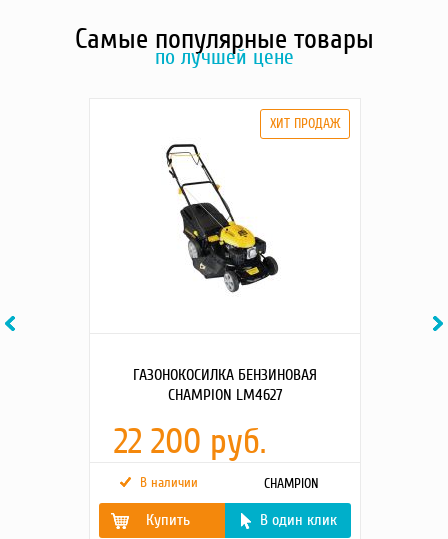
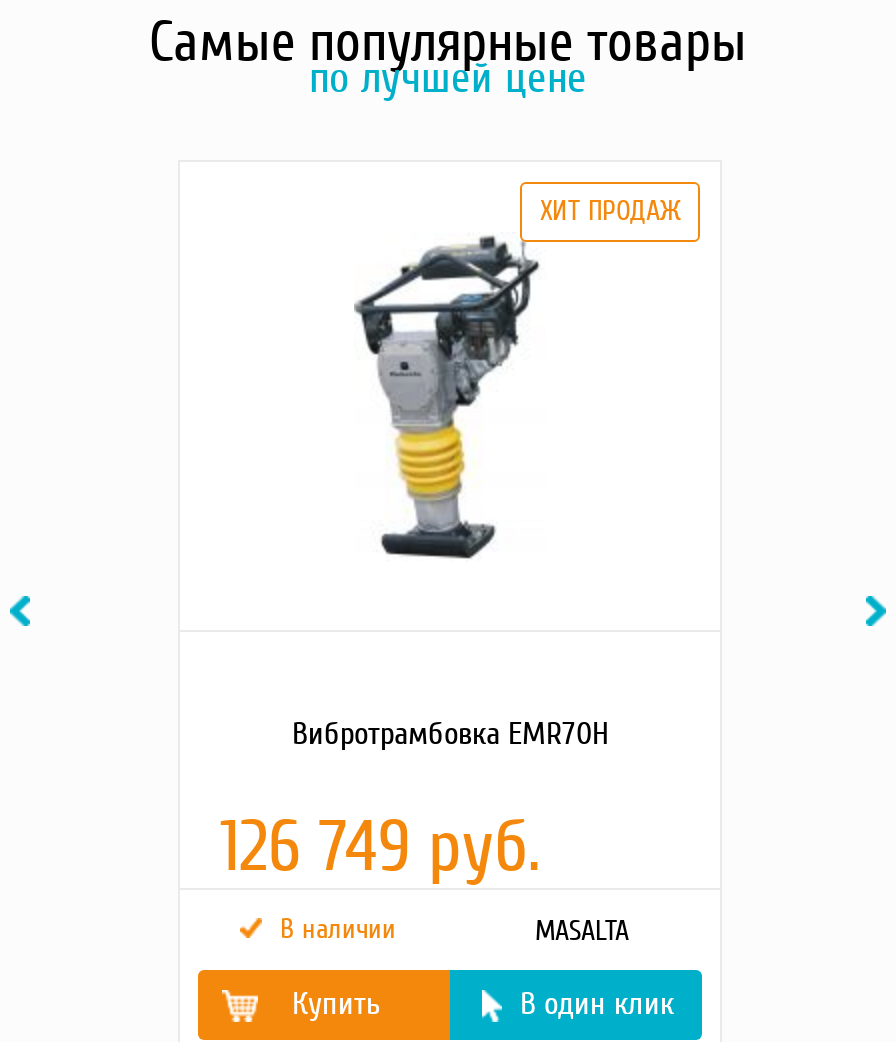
- [image]
+ [image]

- ГАЗОНОКОСИЛКА БЕНЗИНОВАЯ
- CHAMPION LM4627
- 22 200 руб.
+ Вибротрамбовка EMR70H
+ 126 749 руб.

- CHAMPION
+ MASALTA
